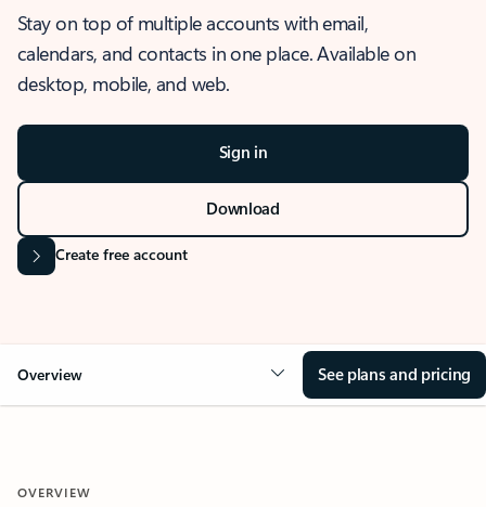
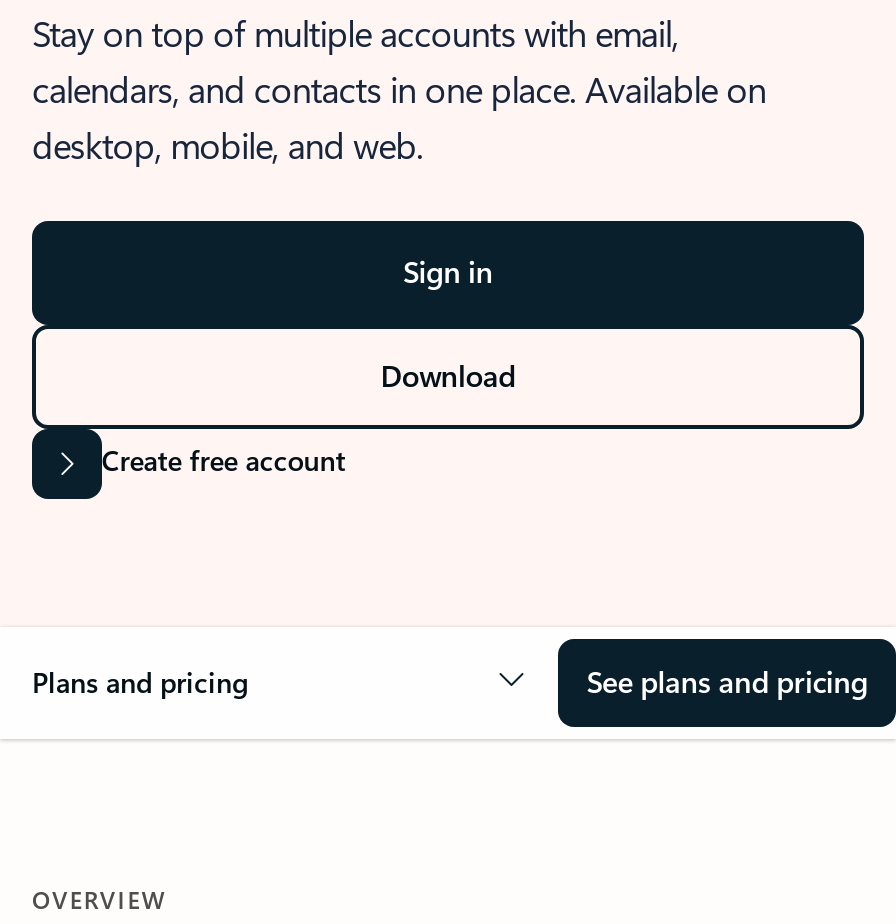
- Overview
+ Plans and pricing
